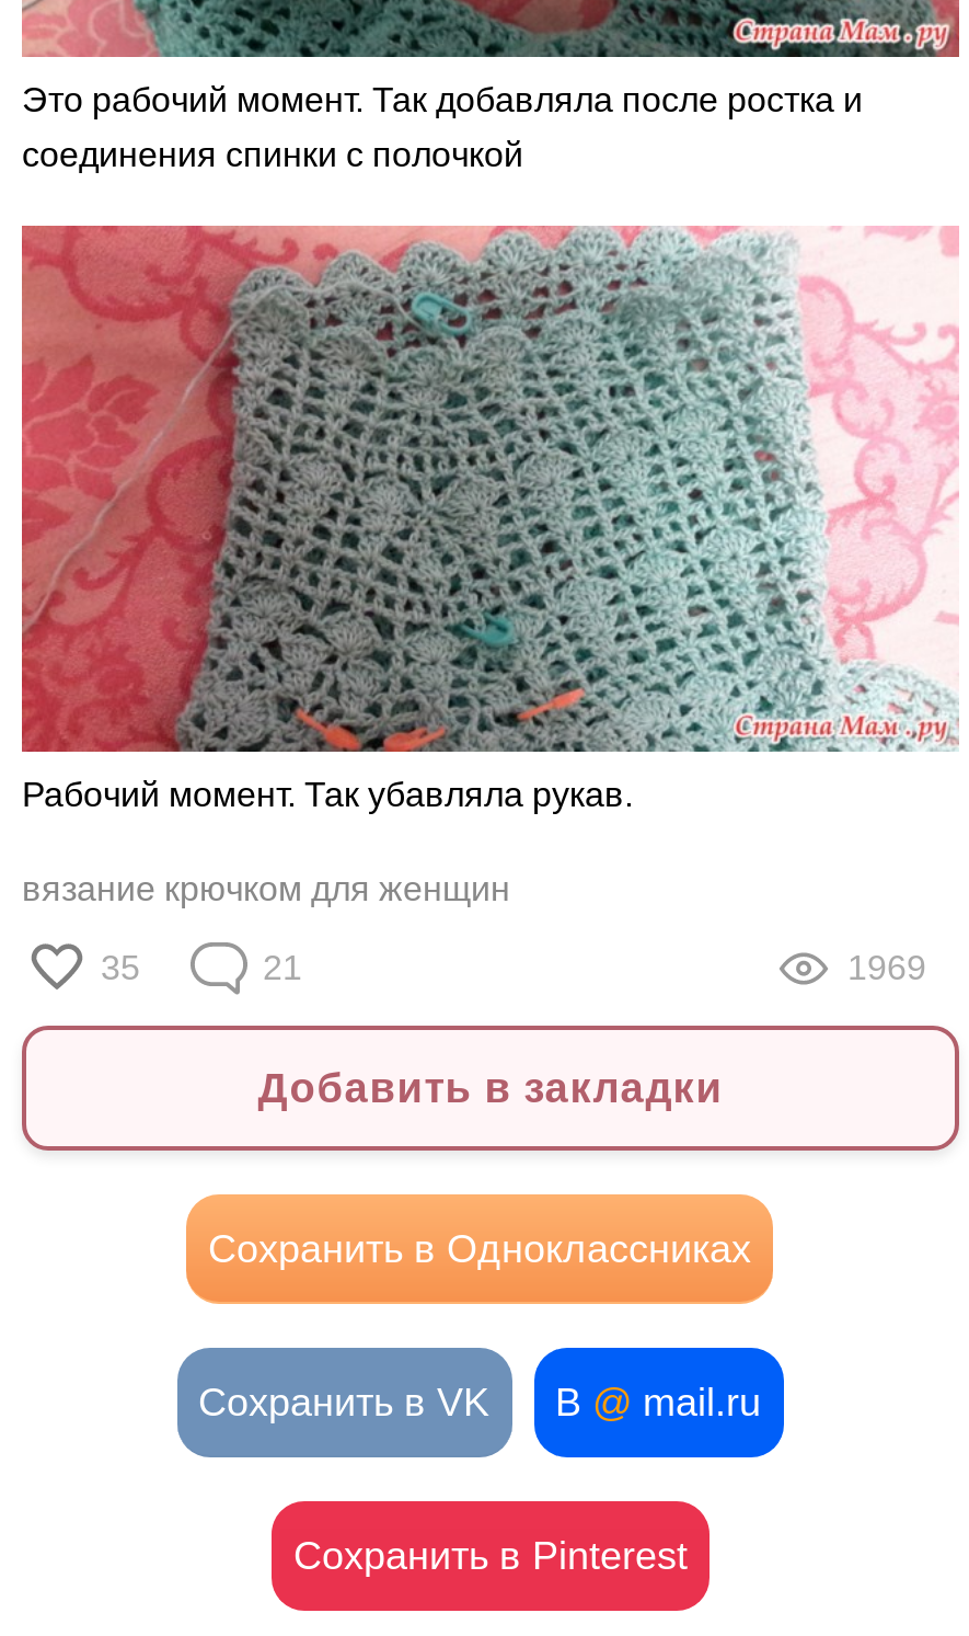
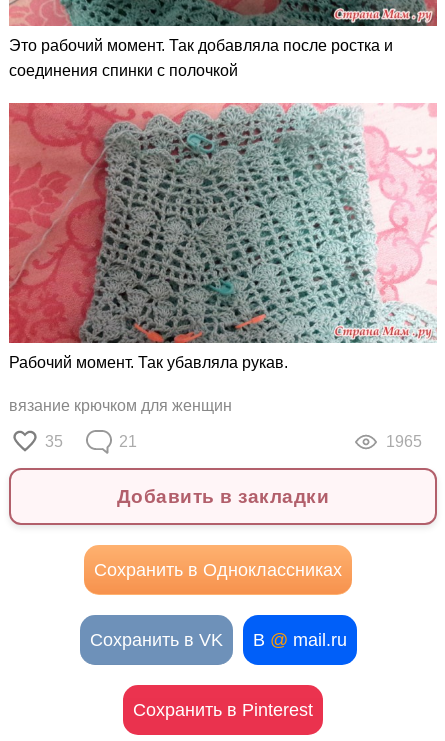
- 1969
+ 1965
